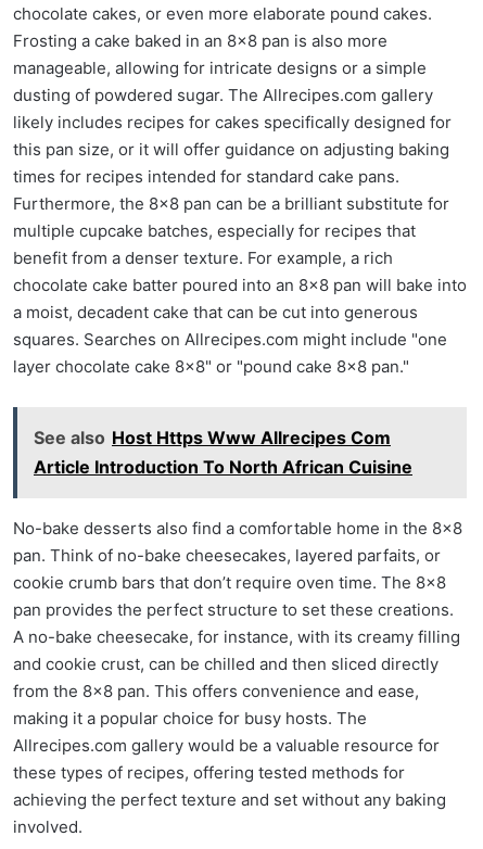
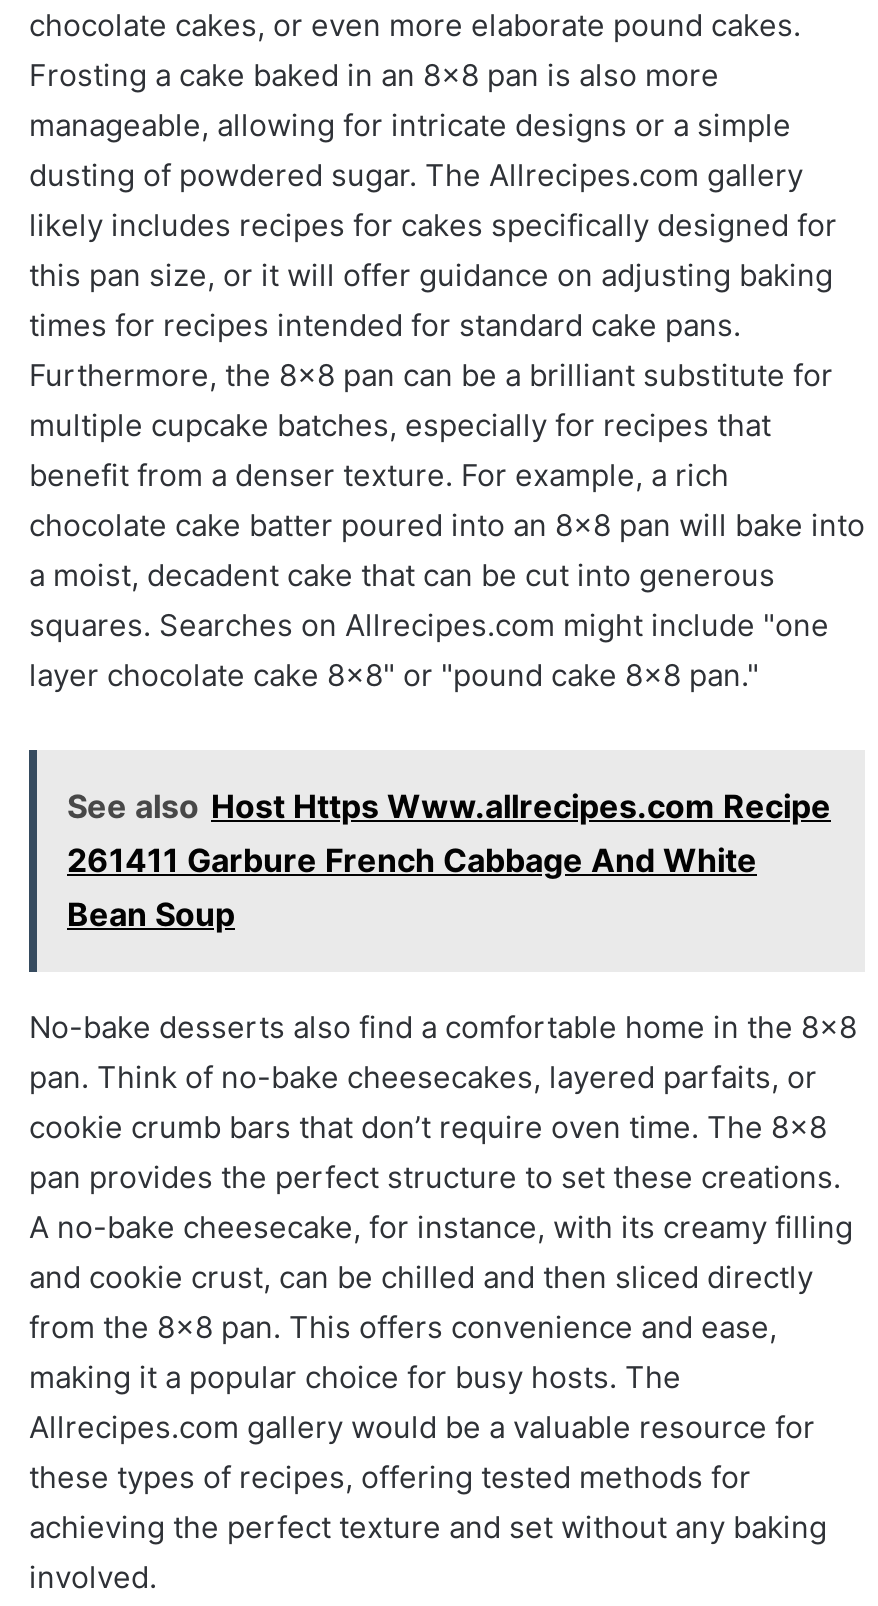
- See also Host Https Www Allrecipes Com
- Article Introduction To North African Cuisine
+ See also Host Https Www.allrecipes.com Recipe
+ 261411 Garbure French Cabbage And White
+ Bean Soup
